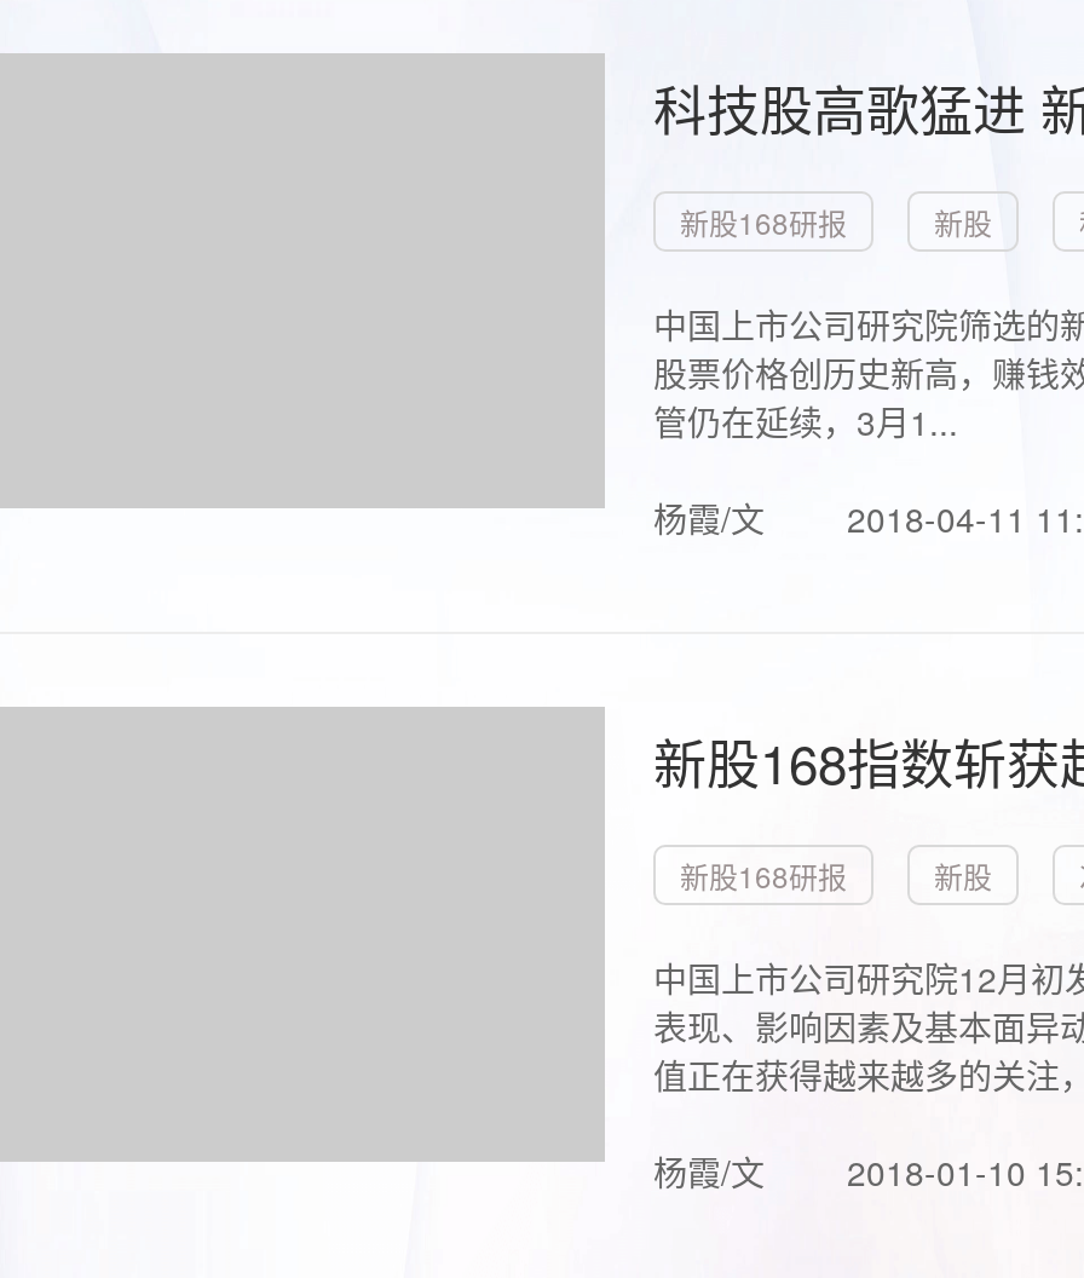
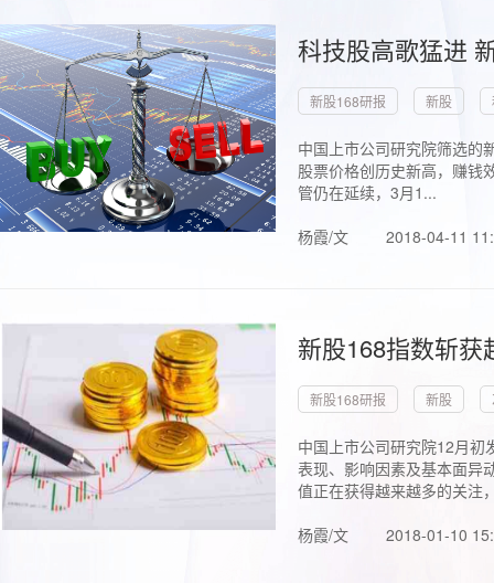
+ [image]

+ [image]
